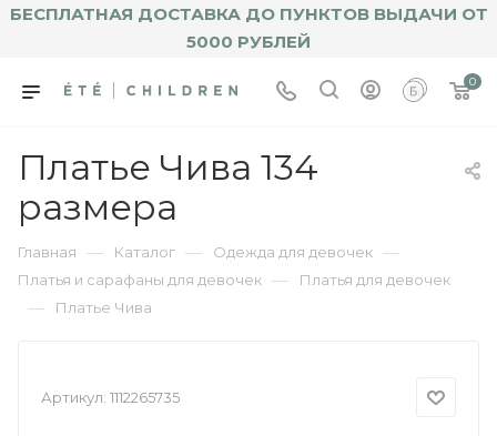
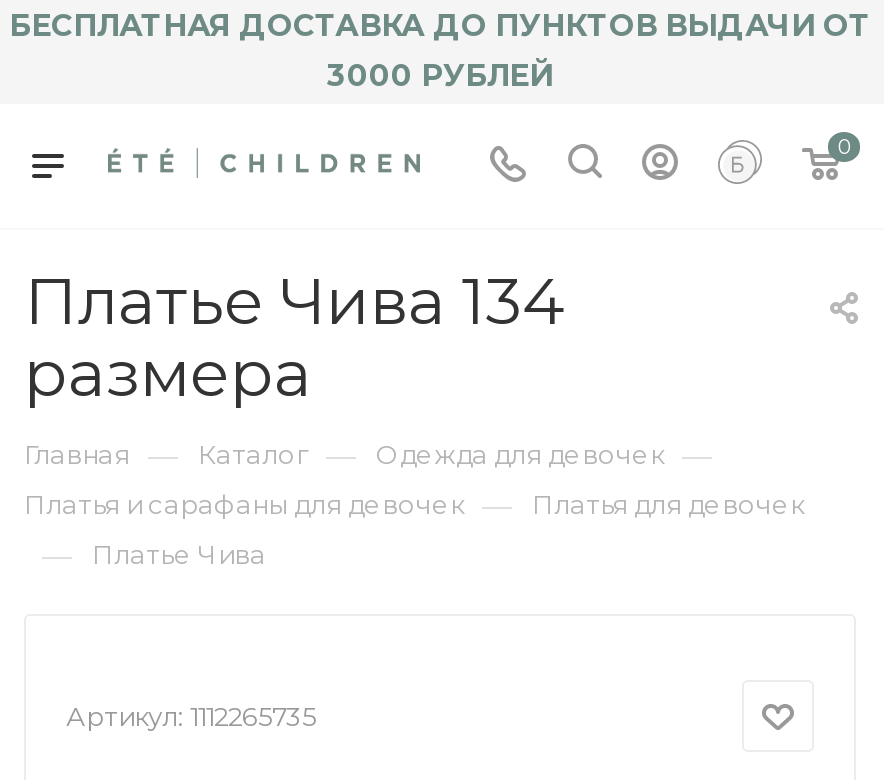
- 5000 РУБЛЕЙ
+ 3000 РУБЛЕЙ
